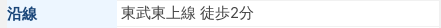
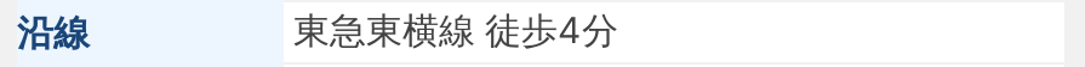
- 東武東上線 徒歩2分
+ 東急東横線 徒歩4分
